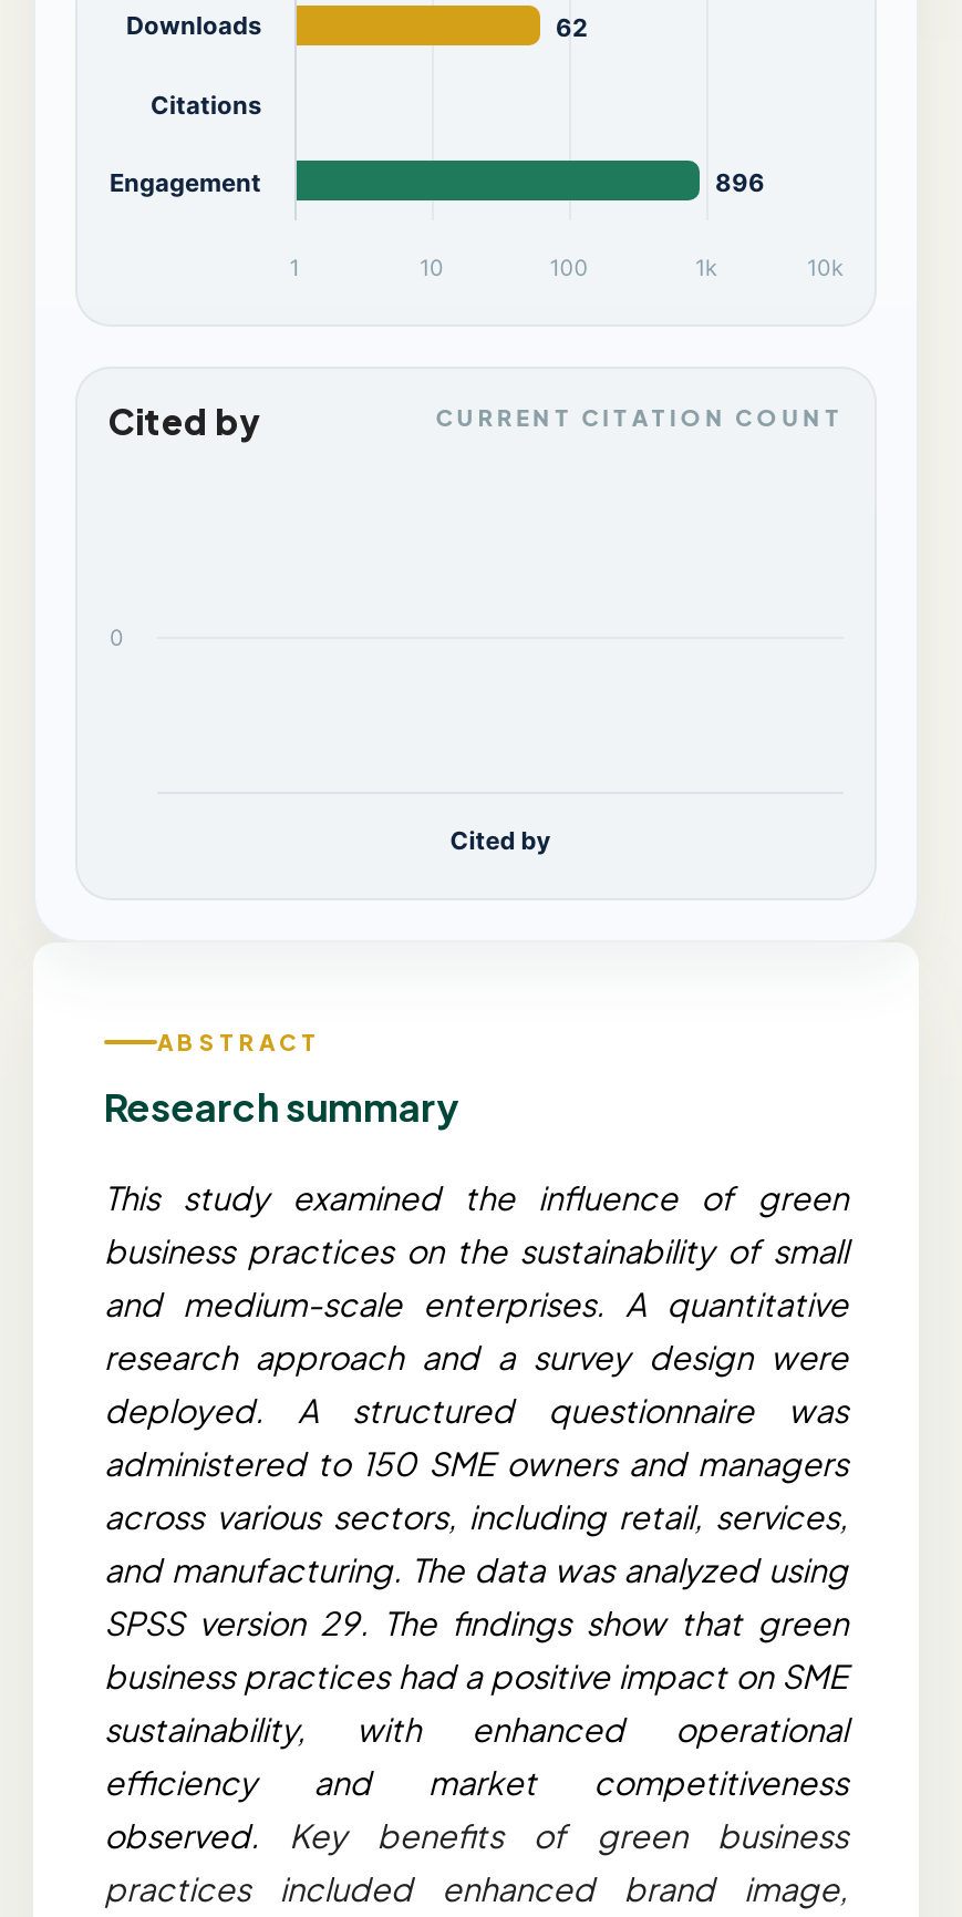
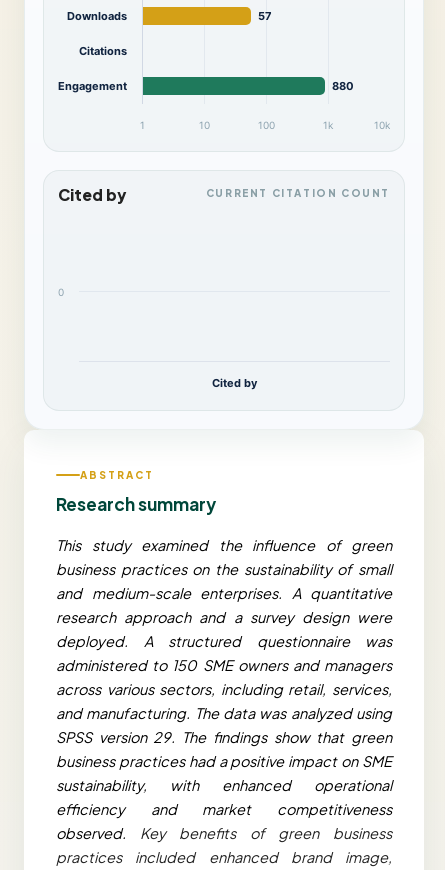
- 62
+ 57

- 896
+ 880
